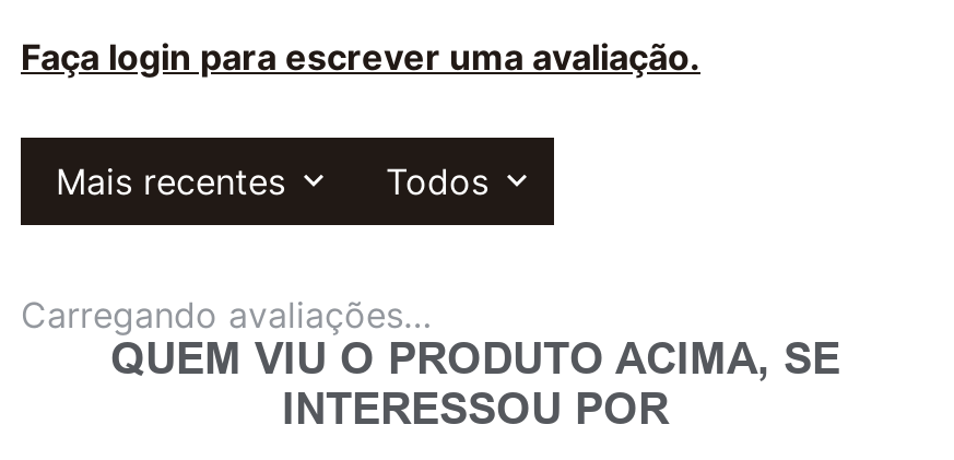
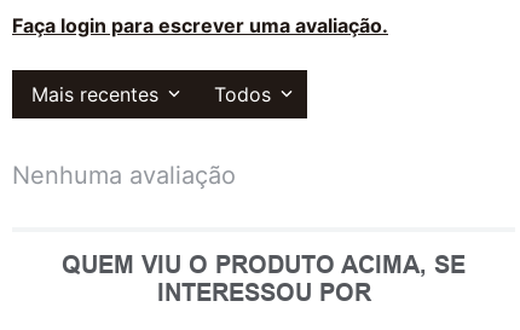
- Carregando avaliações…
+ Nenhuma avaliação
